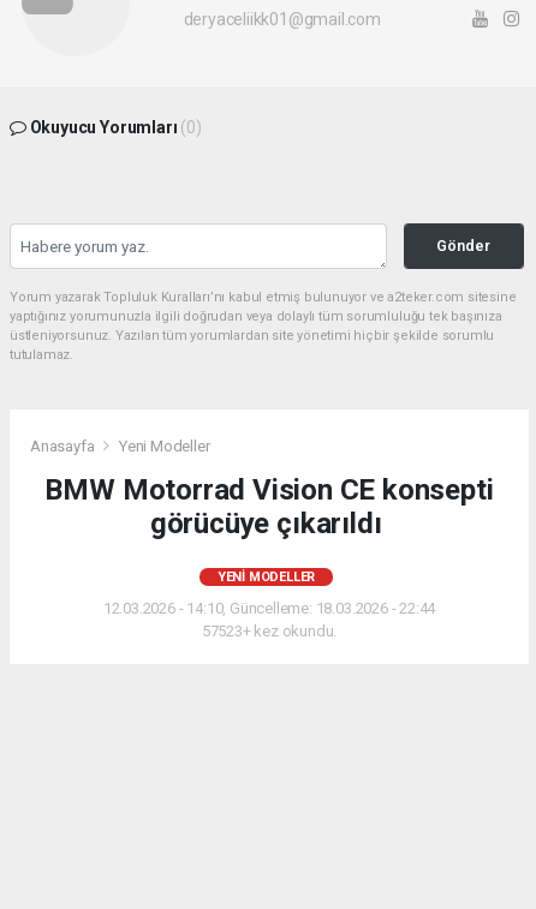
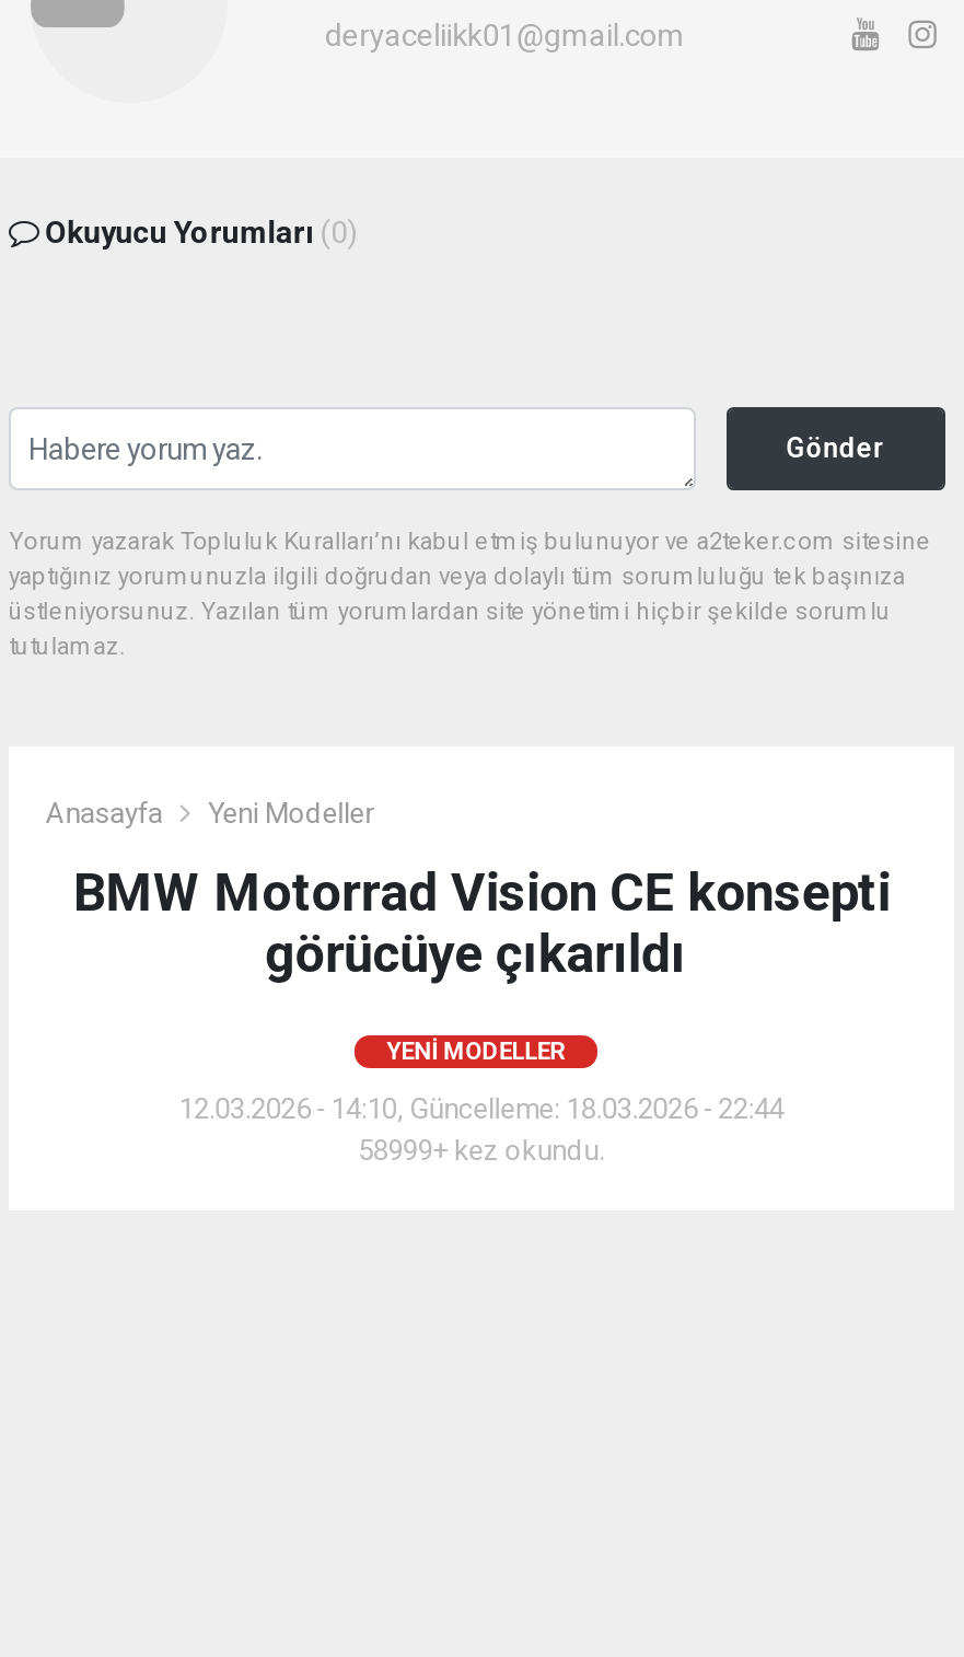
- 57523+ kez okundu.
+ 58999+ kez okundu.
